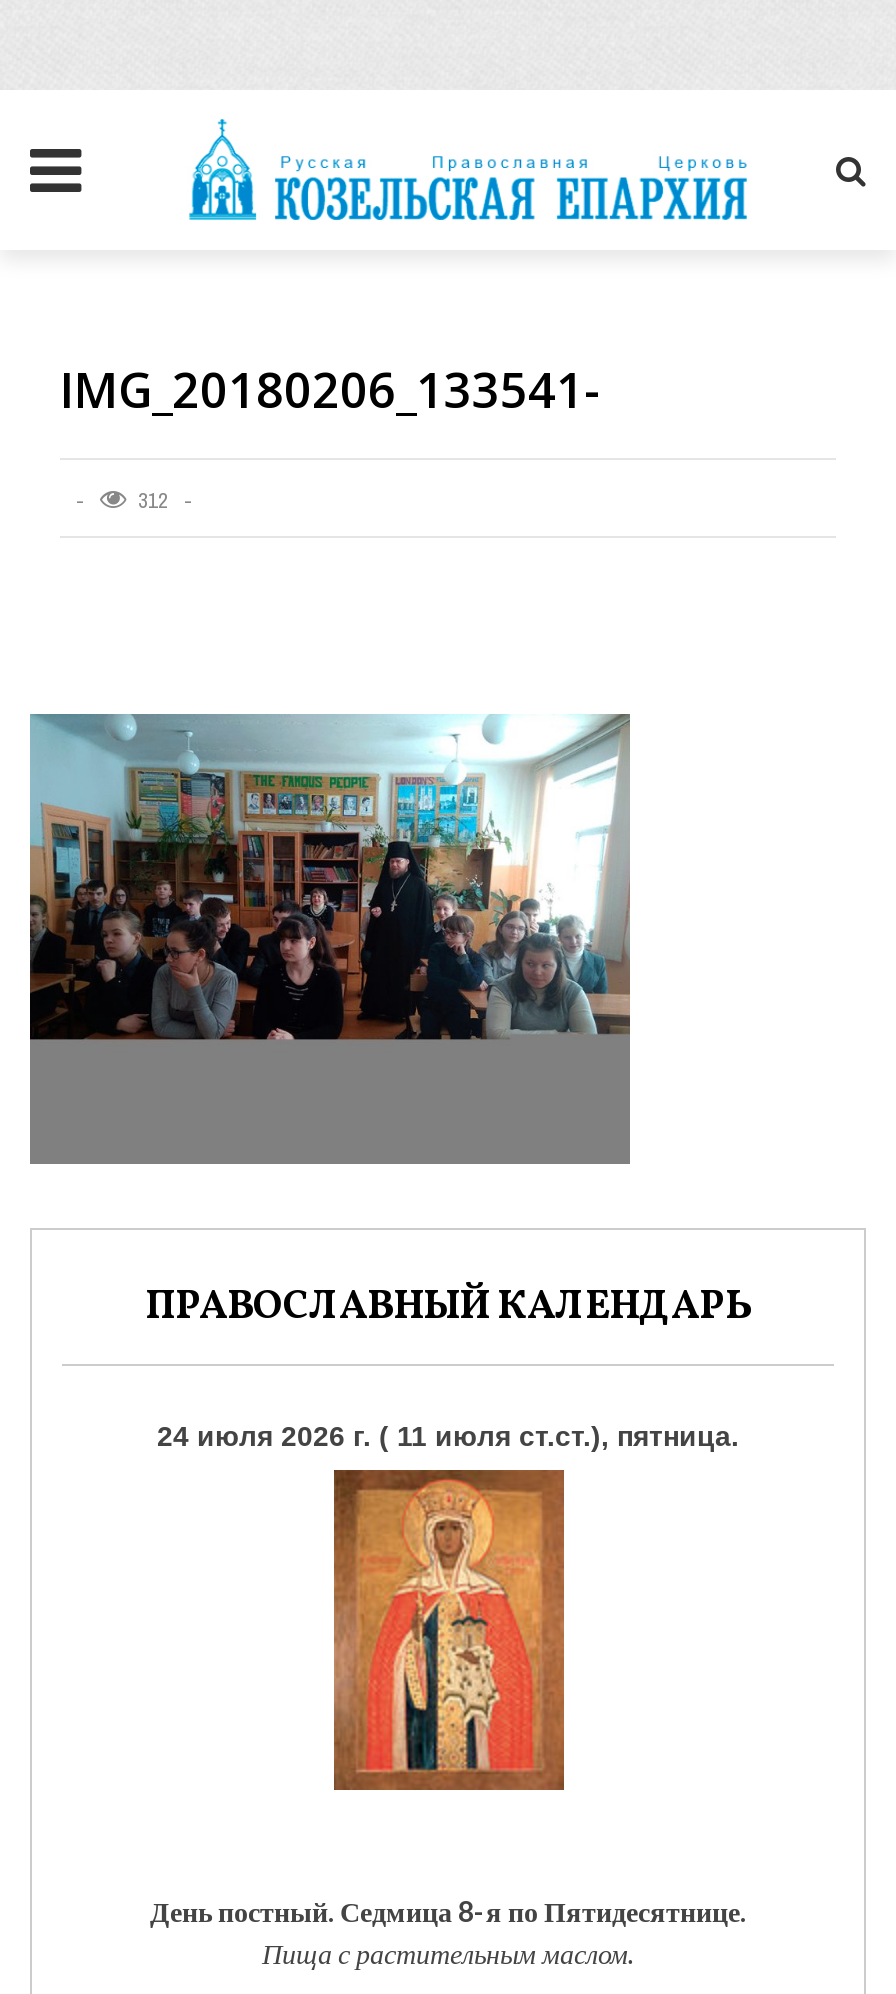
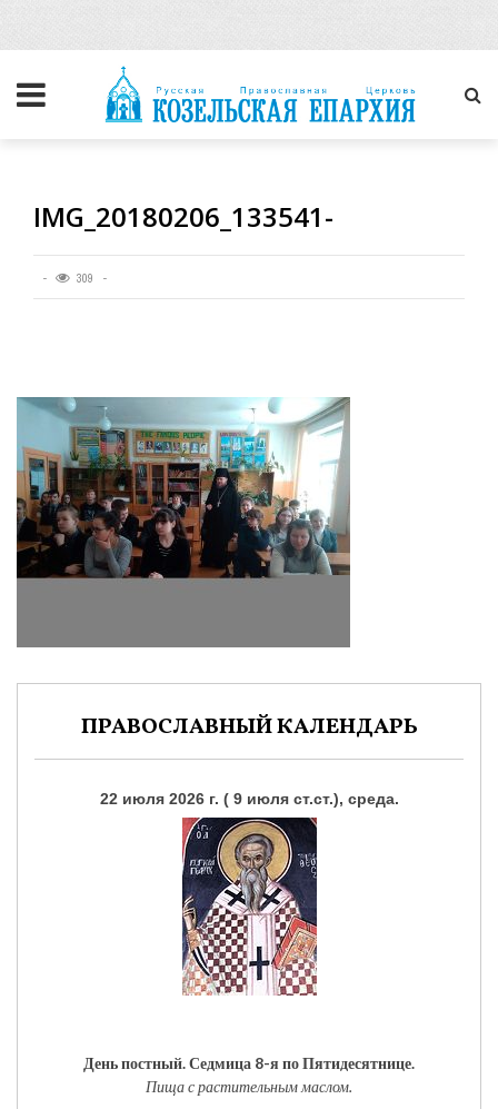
- 312
+ 309

- 24 июля 2026 г. ( 11 июля ст.ст.), пятница.
+ 22 июля 2026 г. ( 9 июля ст.ст.), среда.

- [image]
+ [image]
